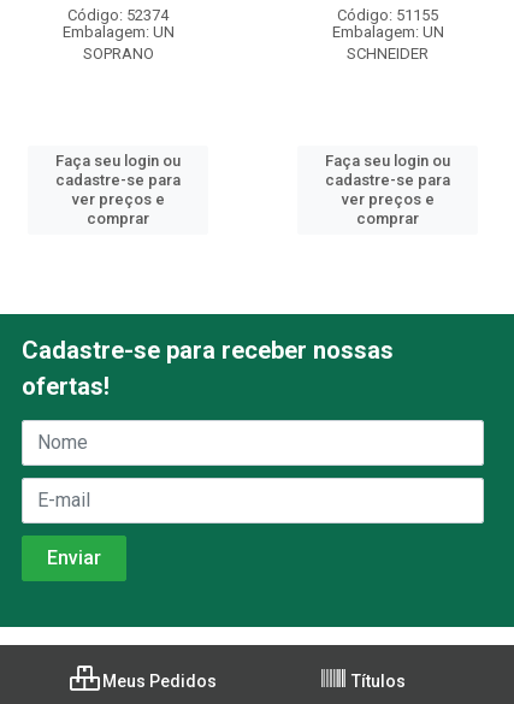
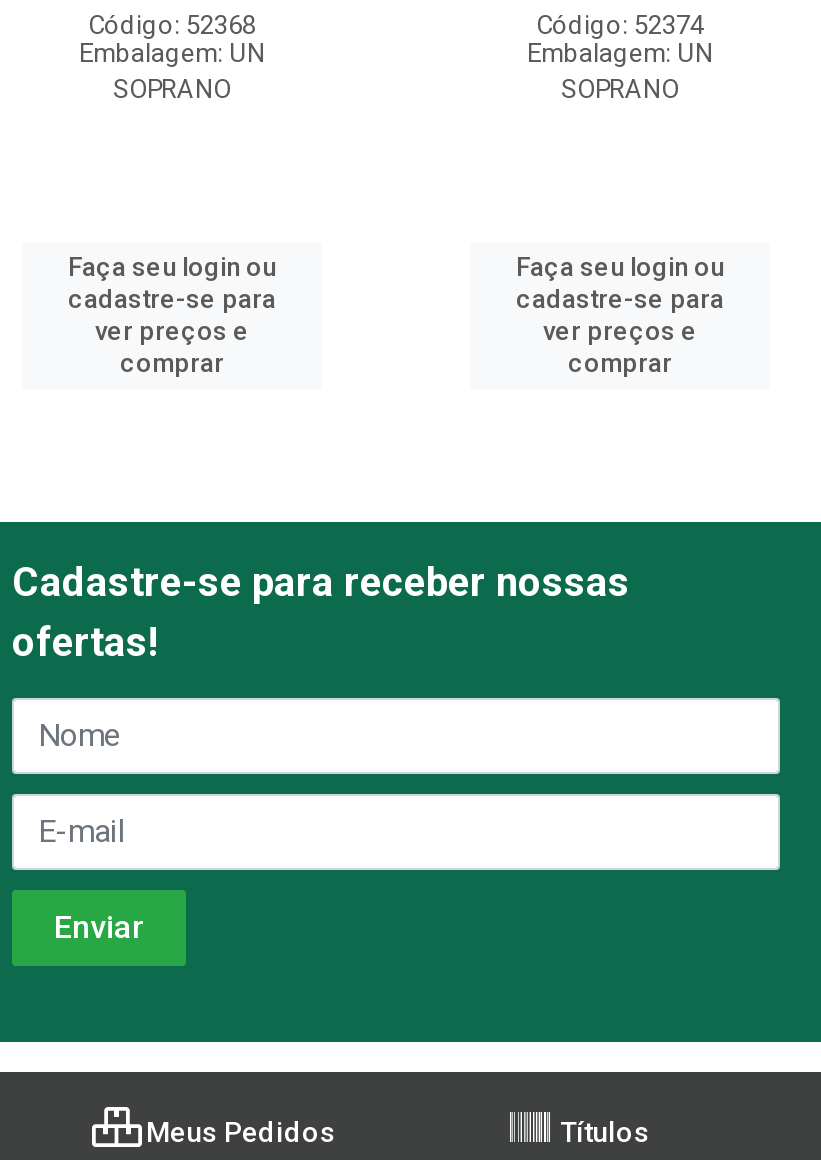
- Código: 52374
+ Código: 52368

- Código: 51155
+ Código: 52374

- SCHNEIDER
+ SOPRANO
